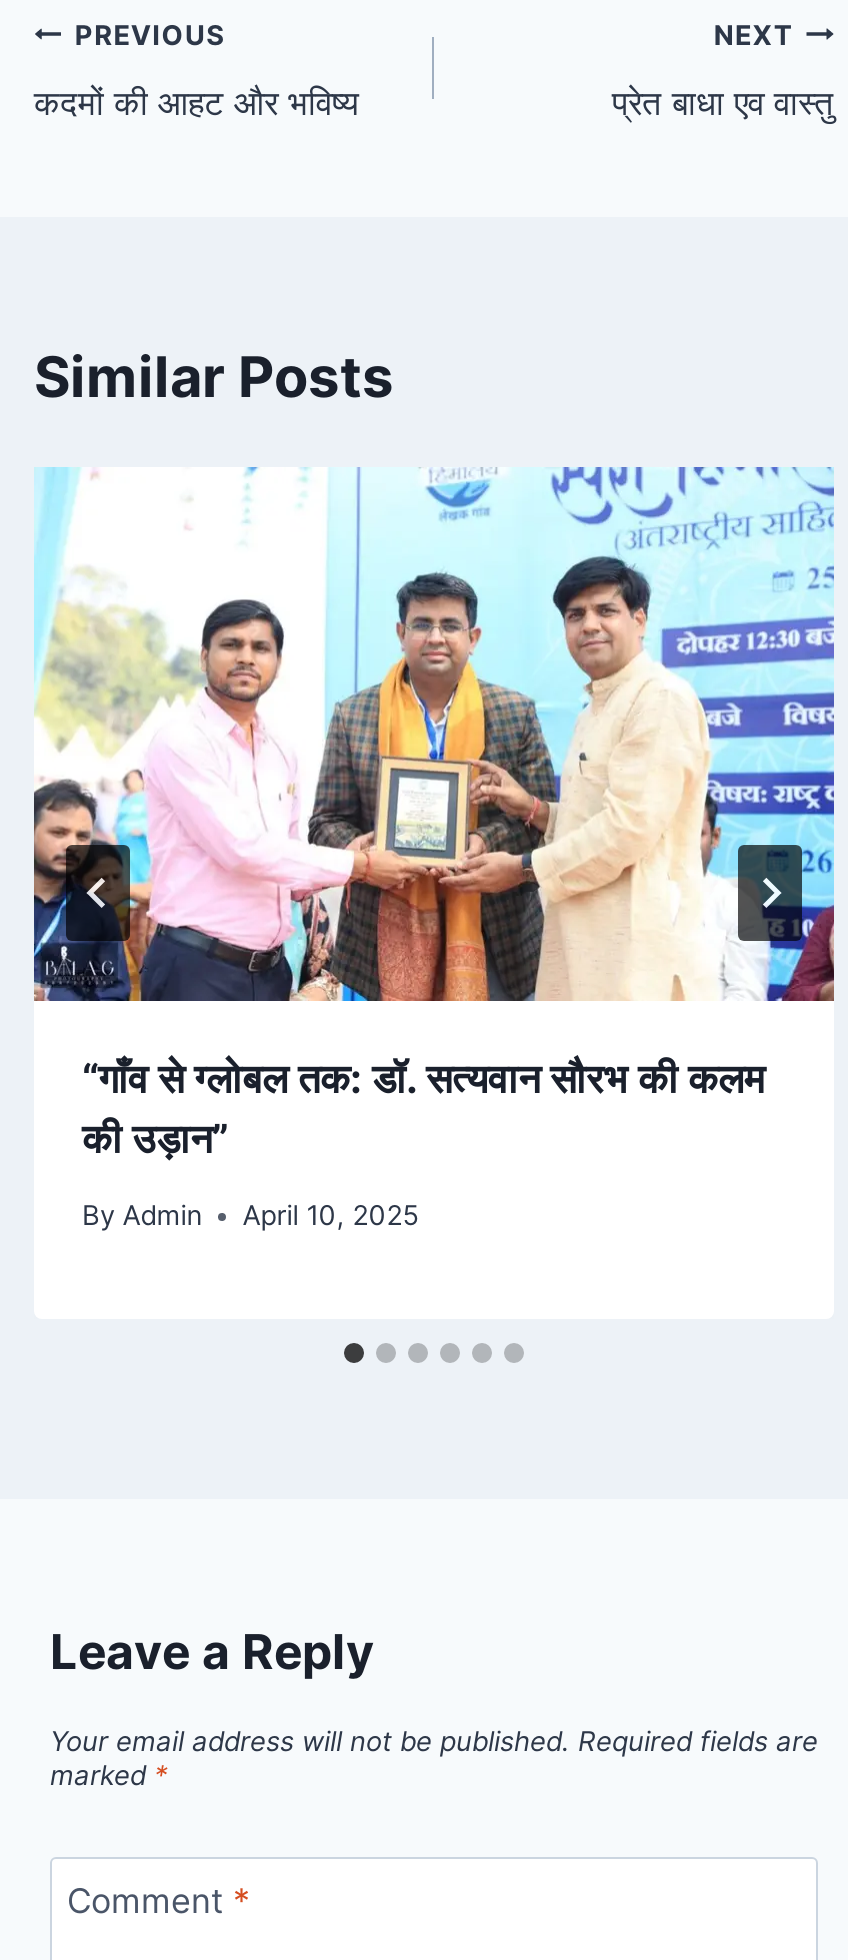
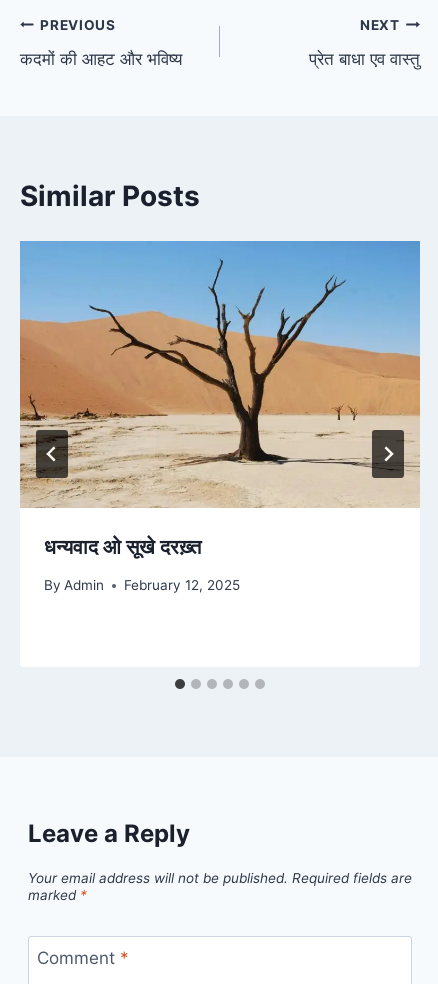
- [image]
- “गाँव से ग्लोबल तक: डॉ. सत्यवान सौरभ की कलम
- की उड़ान”
+ [image]
+ धन्यवाद ओ सूखे दरख़्त

- By Admin April 10, 2025
+ By Admin February 12, 2025

moved up: By Admin
